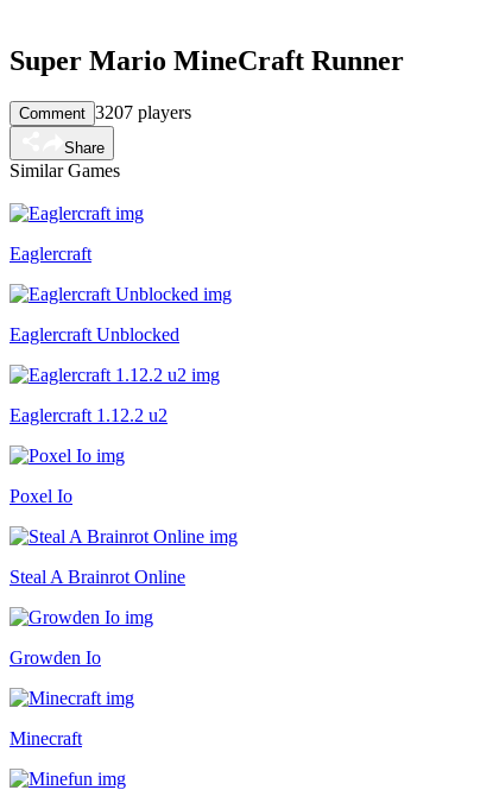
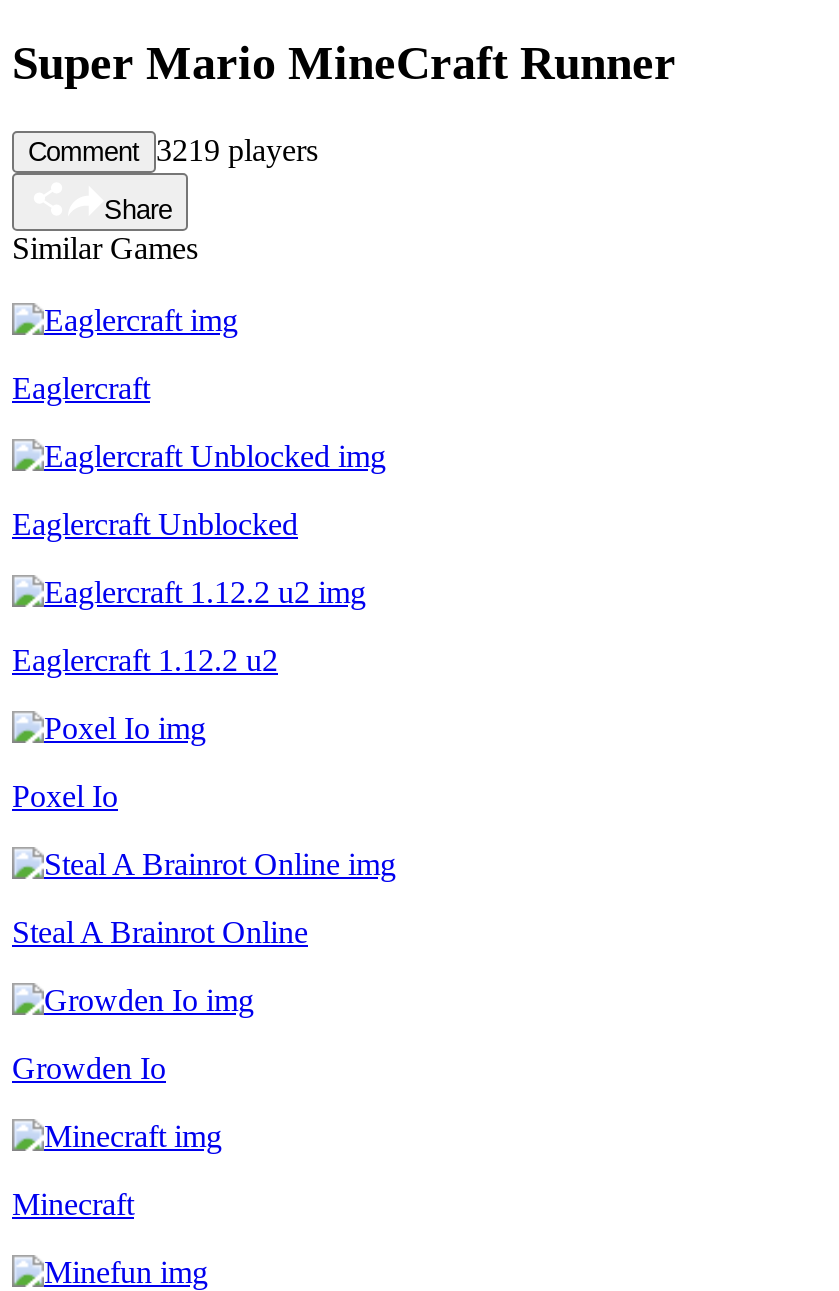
- Comment 3207 players
+ Comment 3219 players
